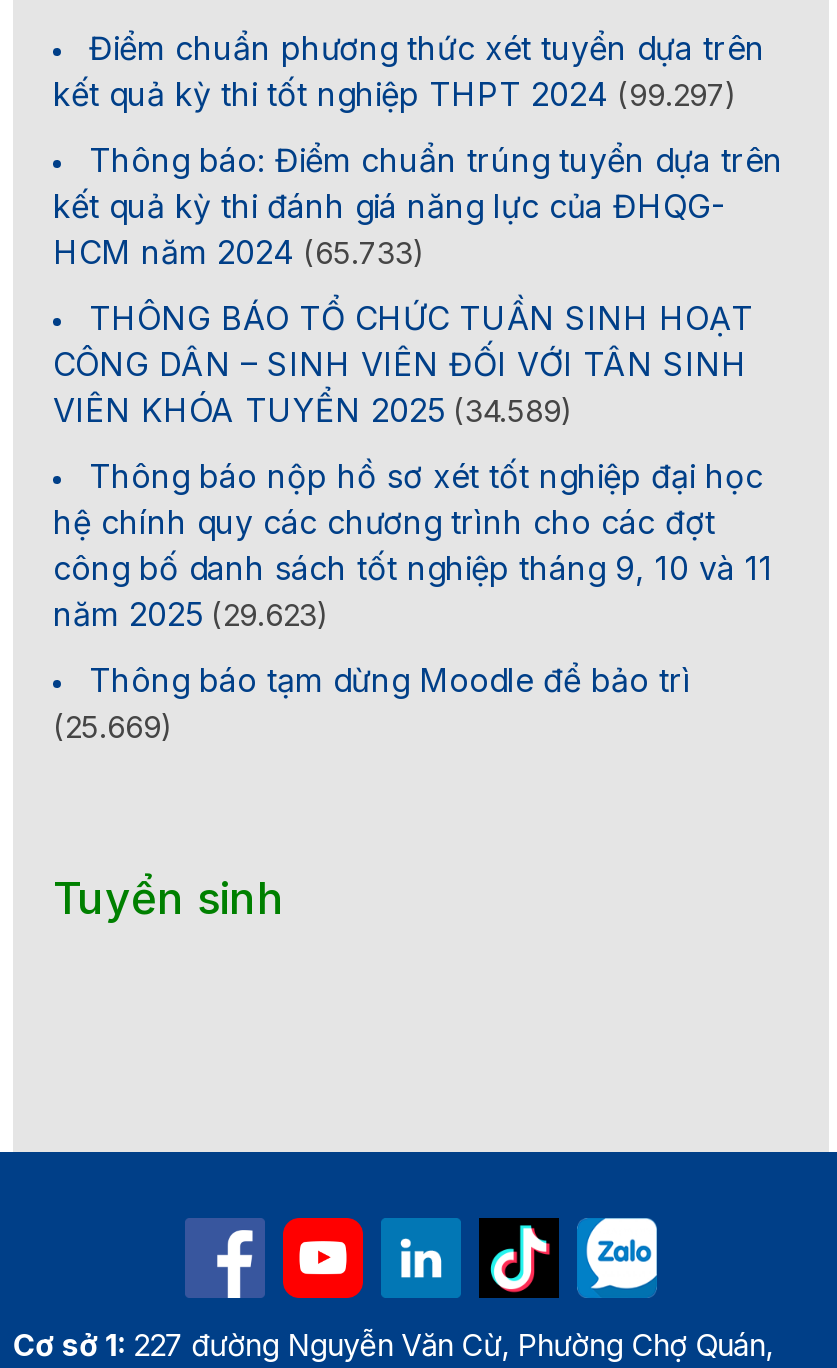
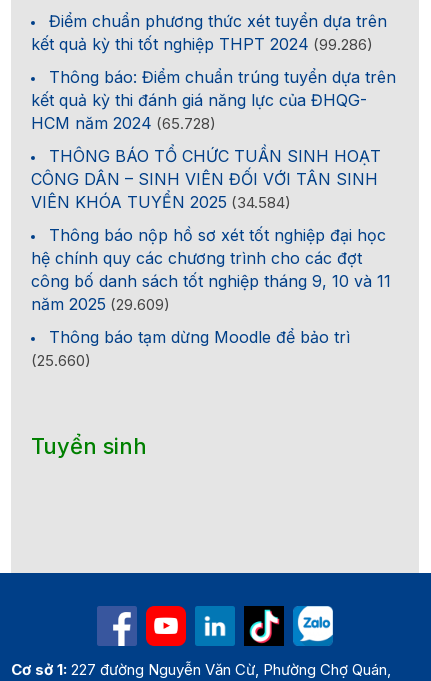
- kết quả kỳ thi tốt nghiệp THPT 2024 (99.297)
+ kết quả kỳ thi tốt nghiệp THPT 2024 (99.286)

- HCM năm 2024 (65.733)
+ HCM năm 2024 (65.728)

- VIÊN KHÓA TUYỂN 2025 (34.589)
+ VIÊN KHÓA TUYỂN 2025 (34.584)

- năm 2025 (29.623)
+ năm 2025 (29.609)

- (25.669)
+ (25.660)
